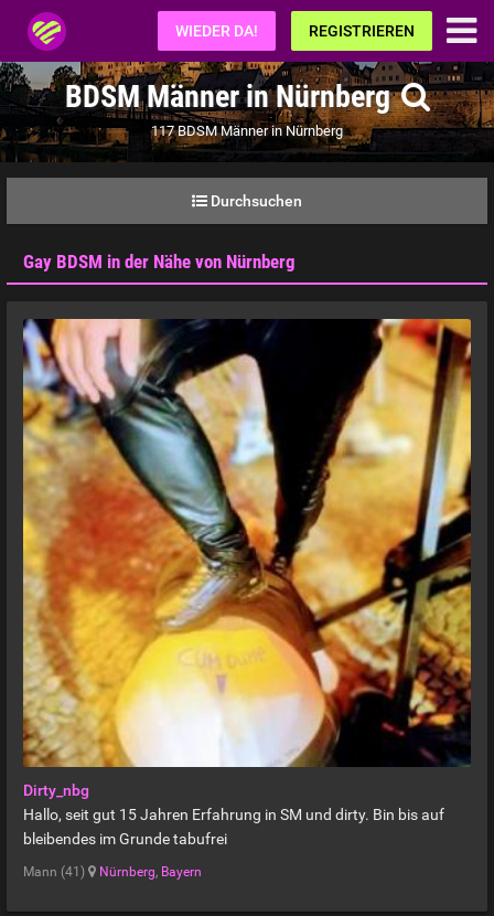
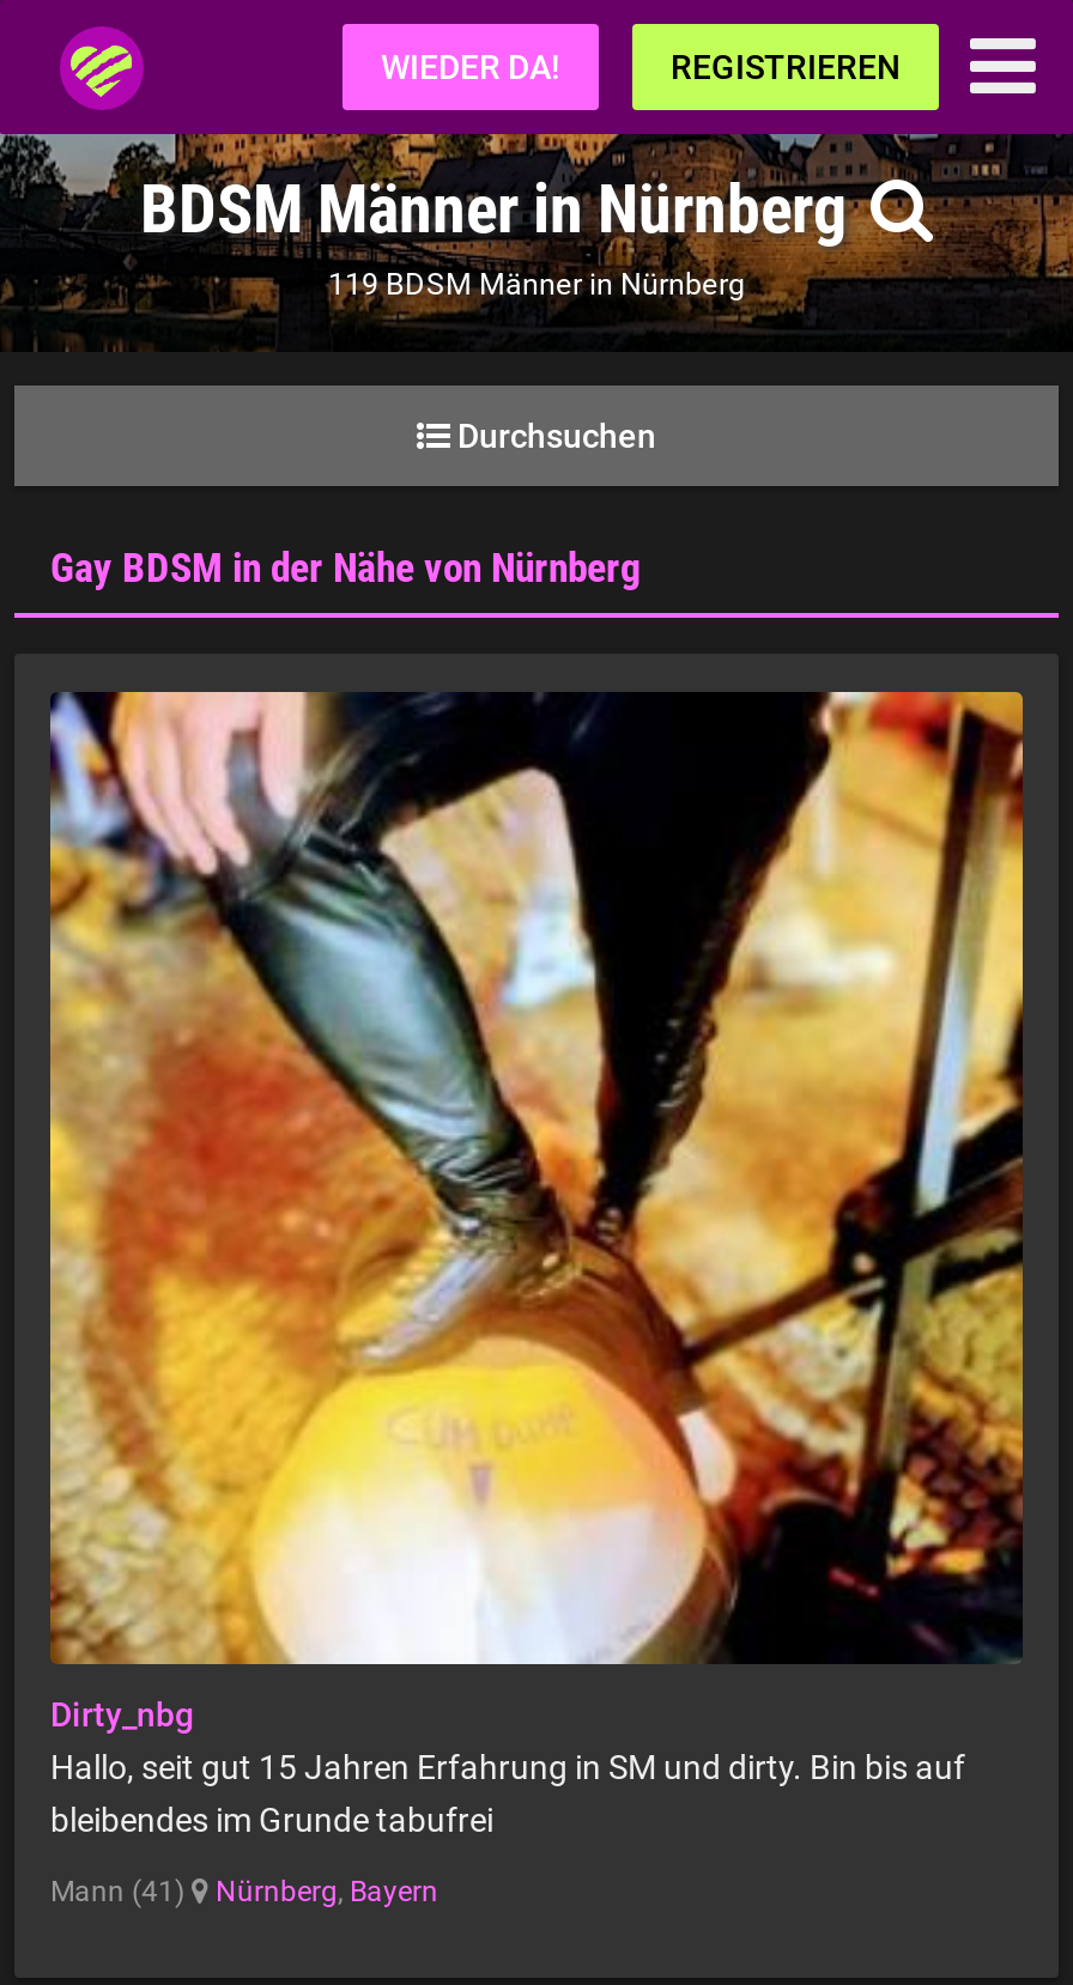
- 117 BDSM Männer in Nürnberg
+ 119 BDSM Männer in Nürnberg
